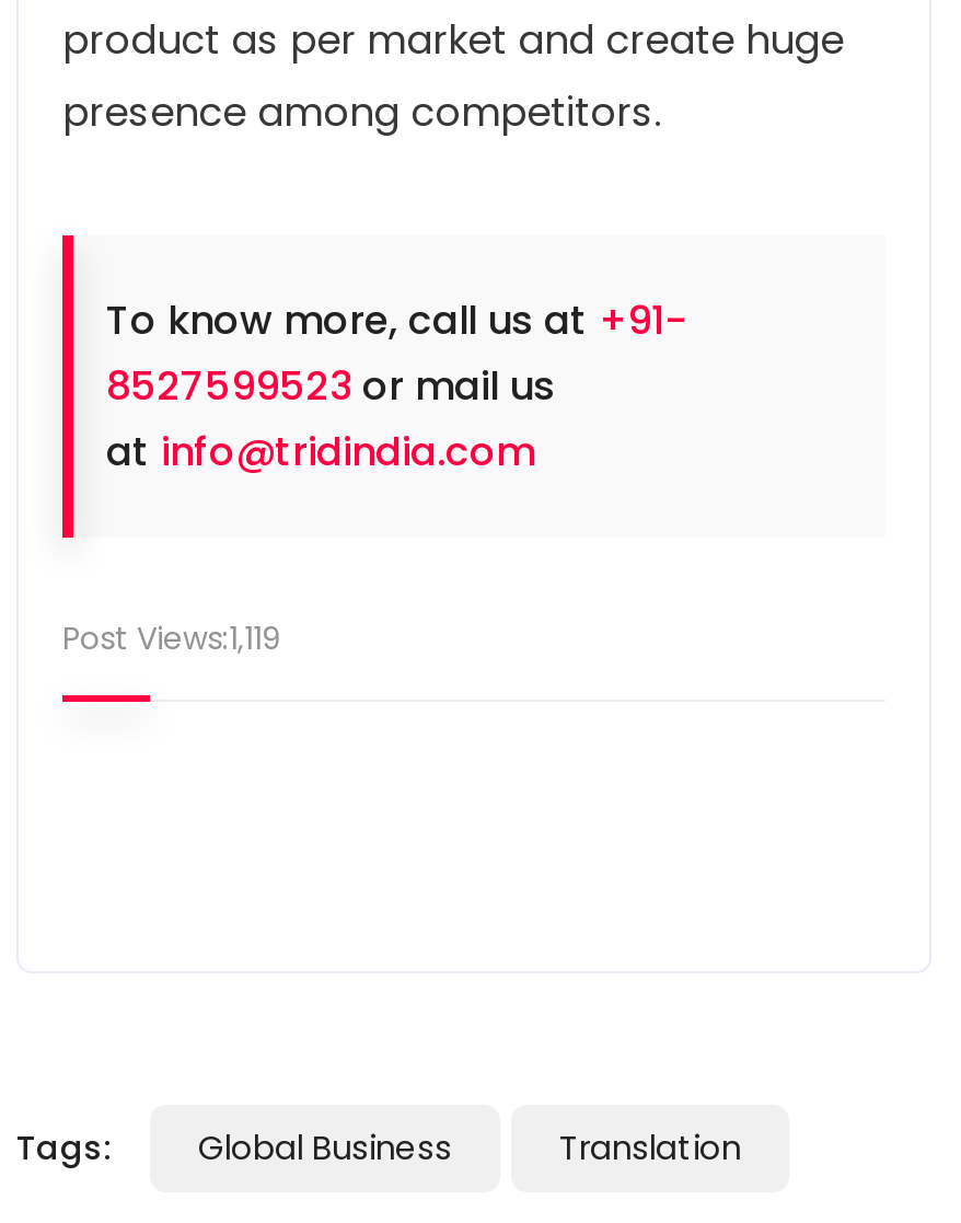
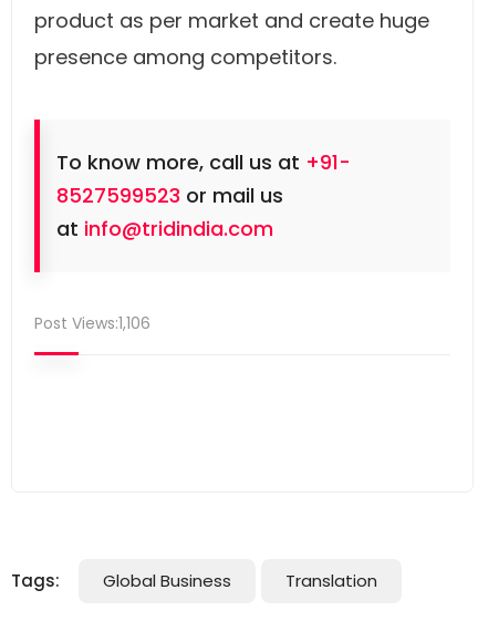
- Post Views:1,119
+ Post Views:1,106
